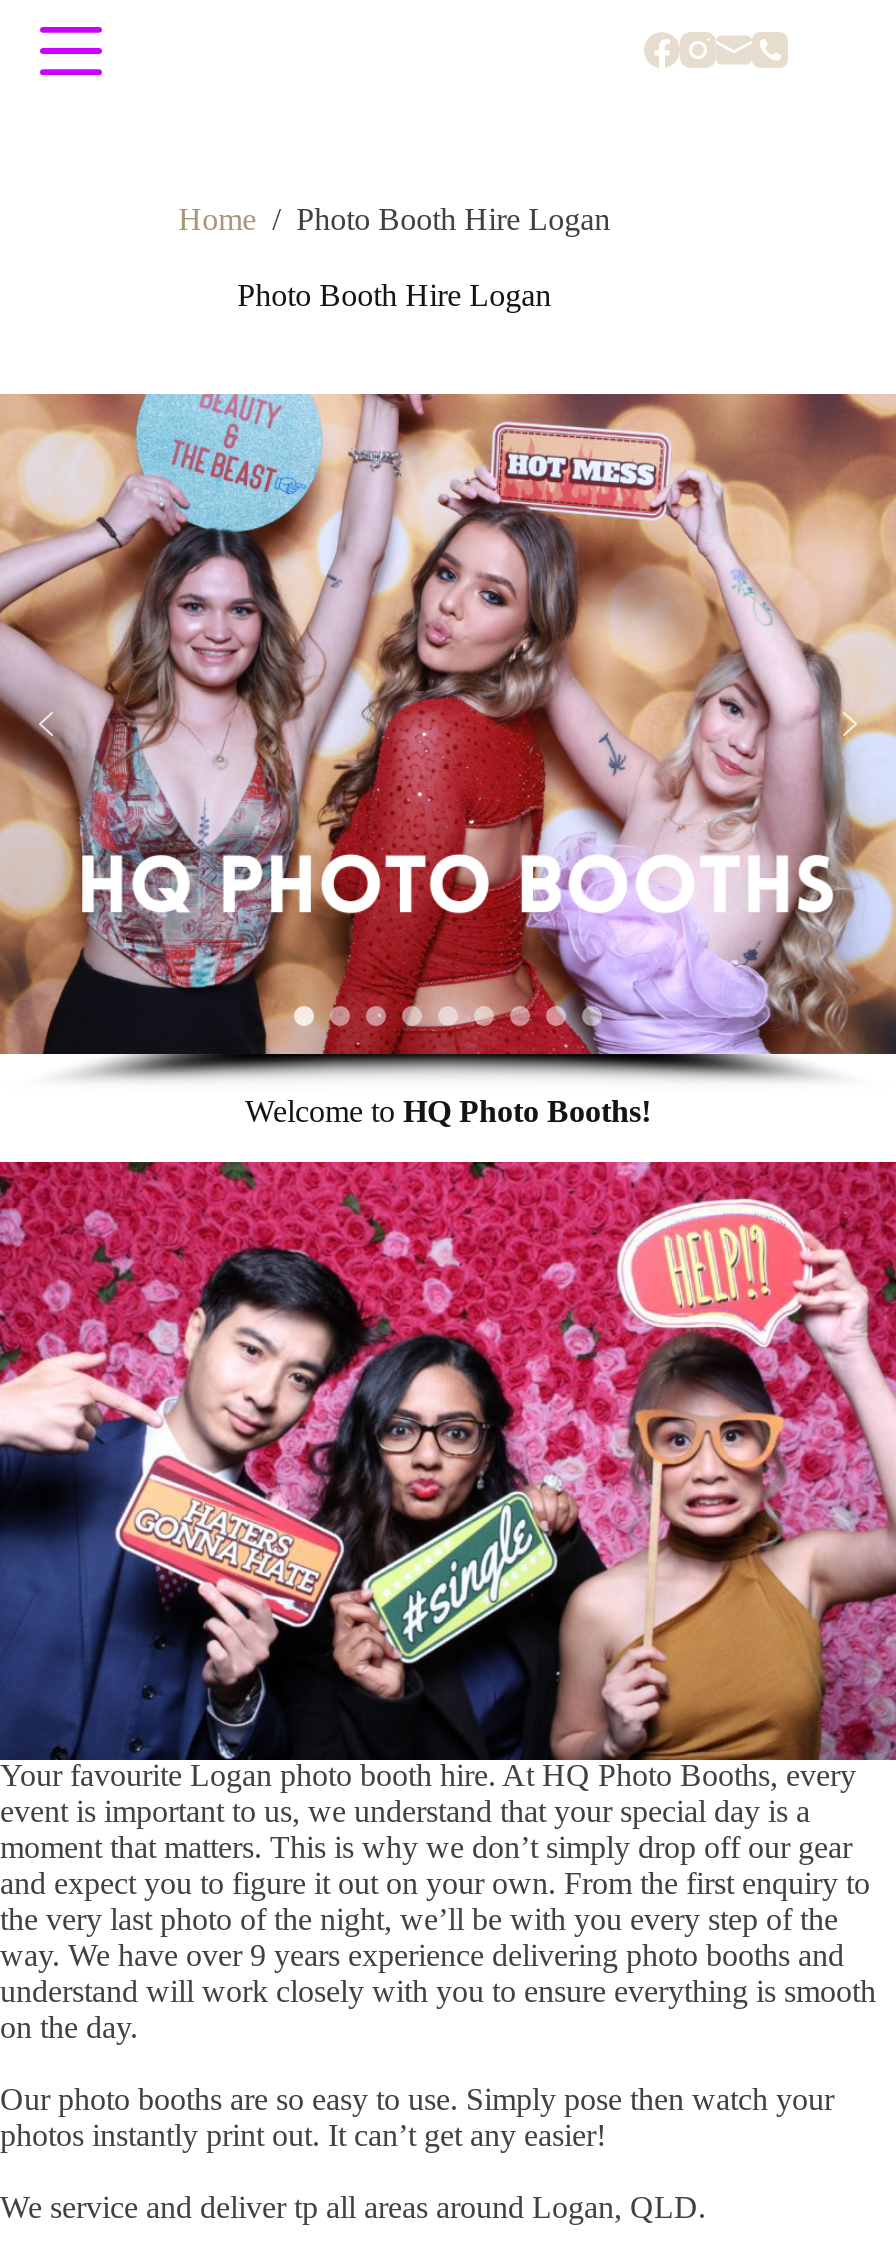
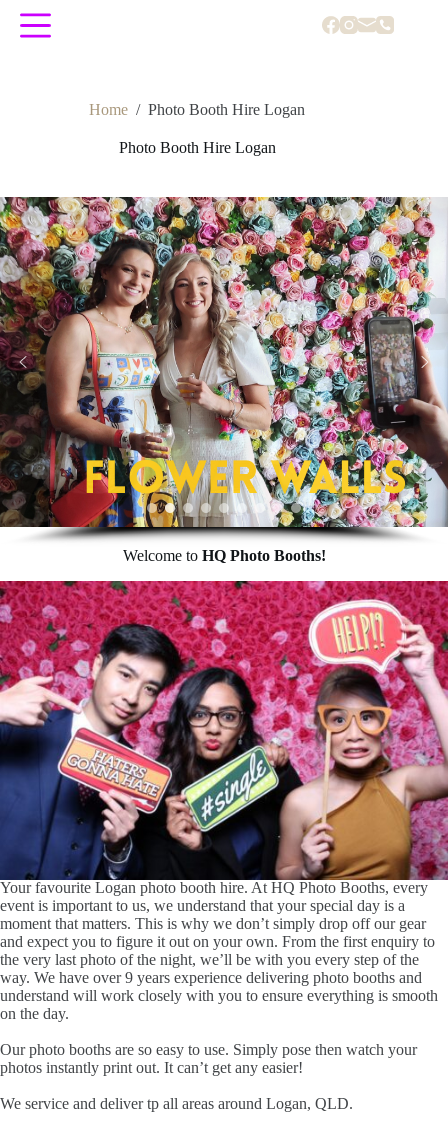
- [image]
+ [image]
